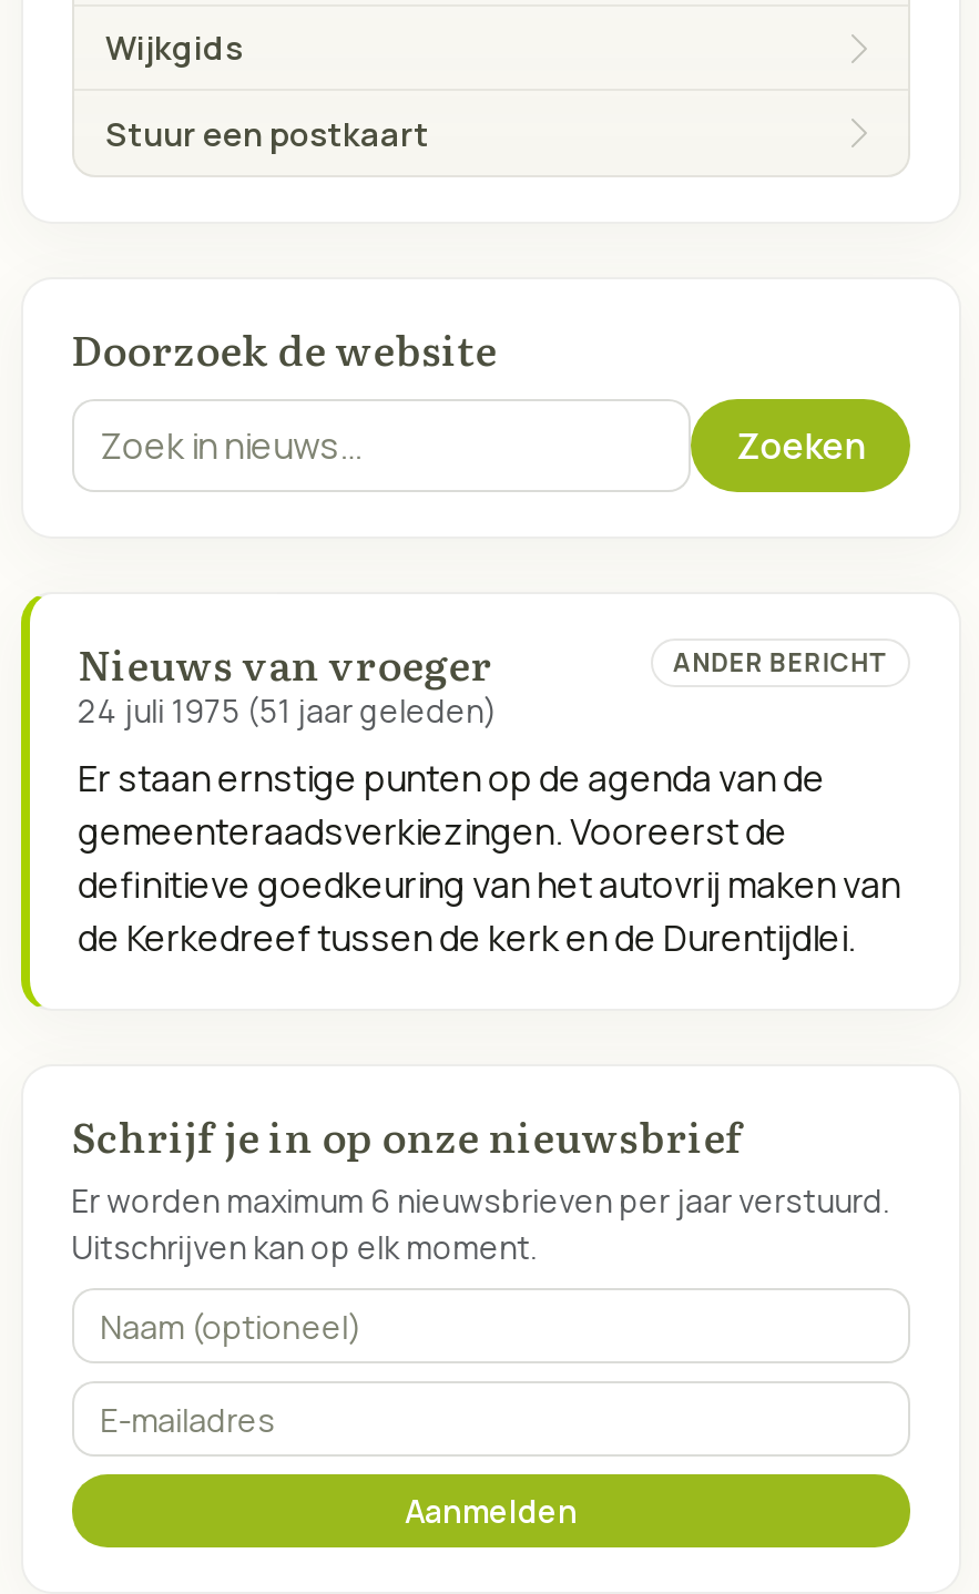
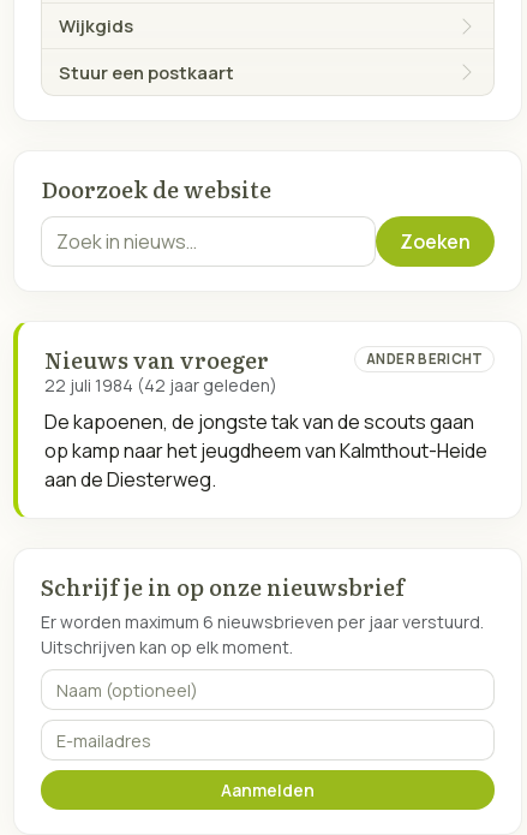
- 24 juli 1975 (51 jaar geleden)
+ 22 juli 1984 (42 jaar geleden)

- Er staan ernstige punten op de agenda van de
- gemeenteraadsverkiezingen. Vooreerst de
- definitieve goedkeuring van het autovrij maken van
- de Kerkedreef tussen de kerk en de Durentijdlei.
+ De kapoenen, de jongste tak van de scouts gaan
+ op kamp naar het jeugdheem van Kalmthout-Heide
+ aan de Diesterweg.
